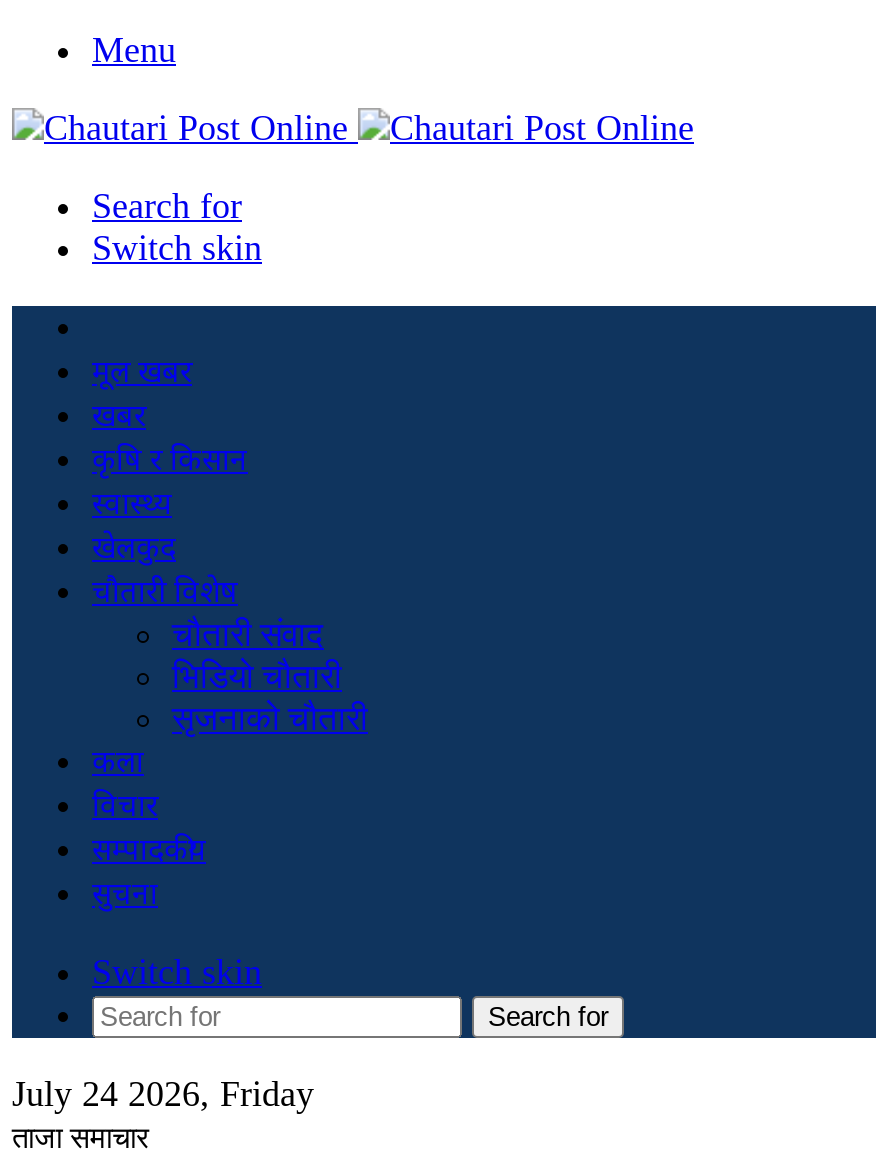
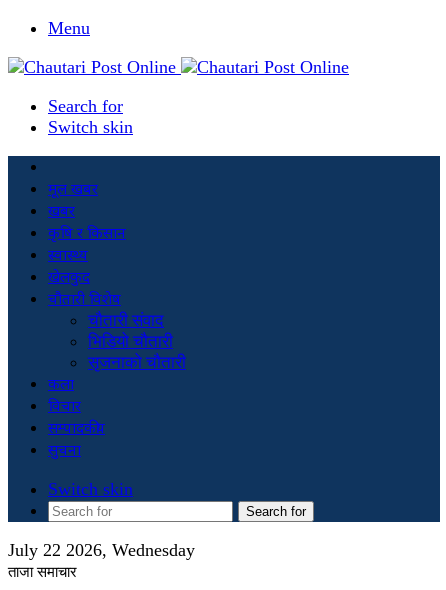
- July 24 2026, Friday
+ July 22 2026, Wednesday
